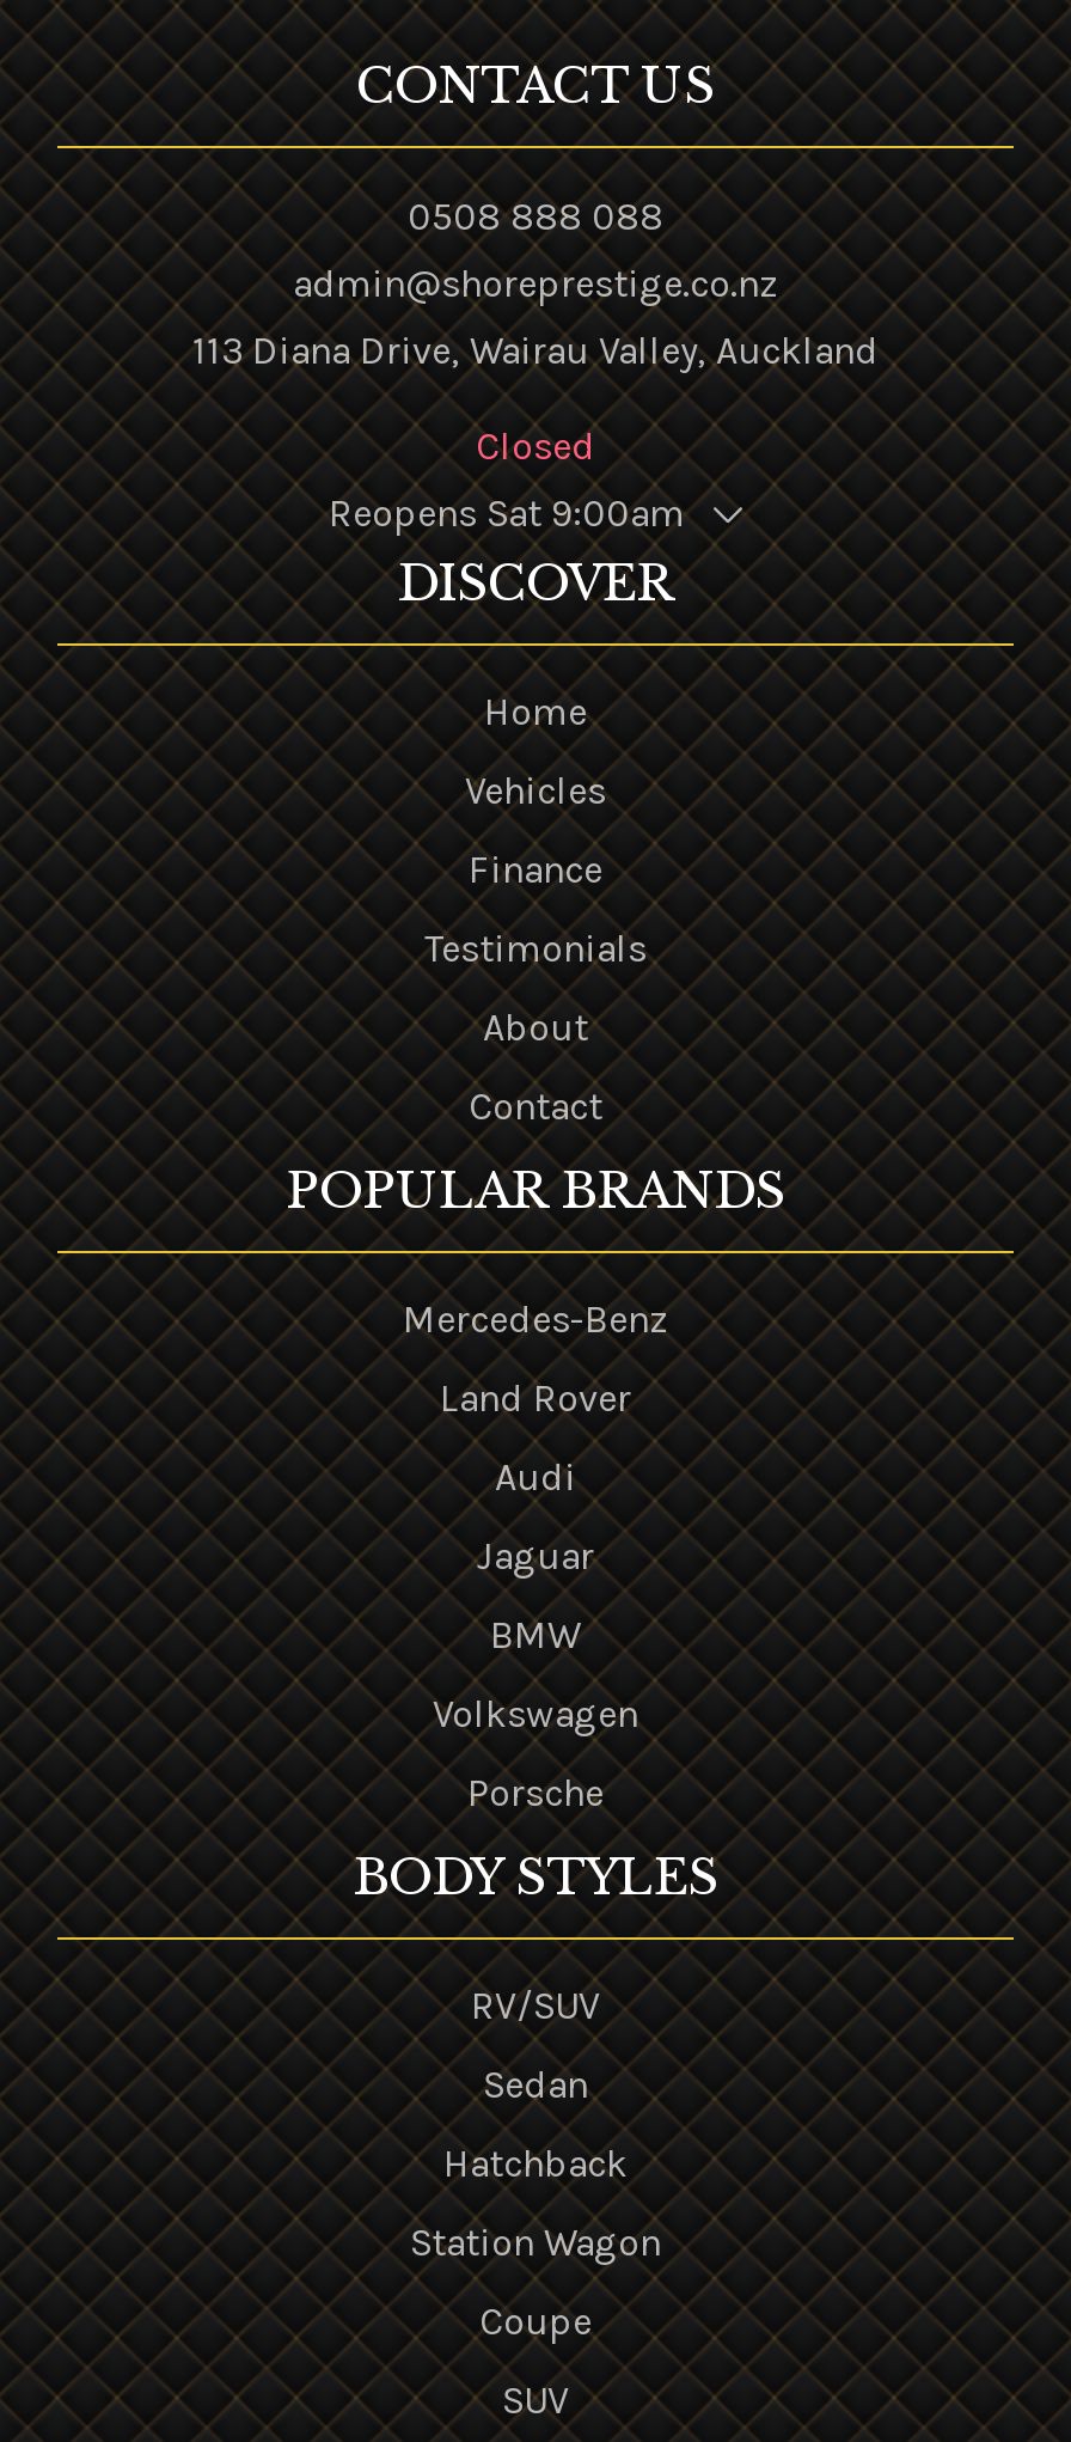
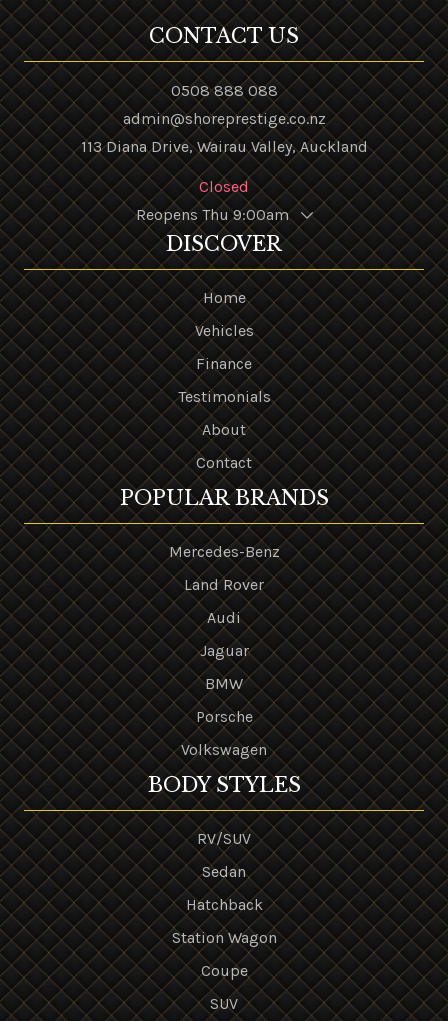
- Reopens Sat 9:00am
+ Reopens Thu 9:00am

moved down: Volkswagen

moved up: Porsche
